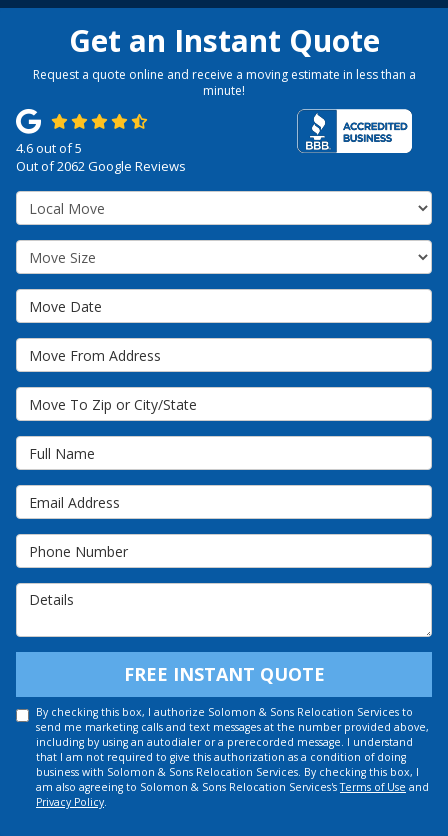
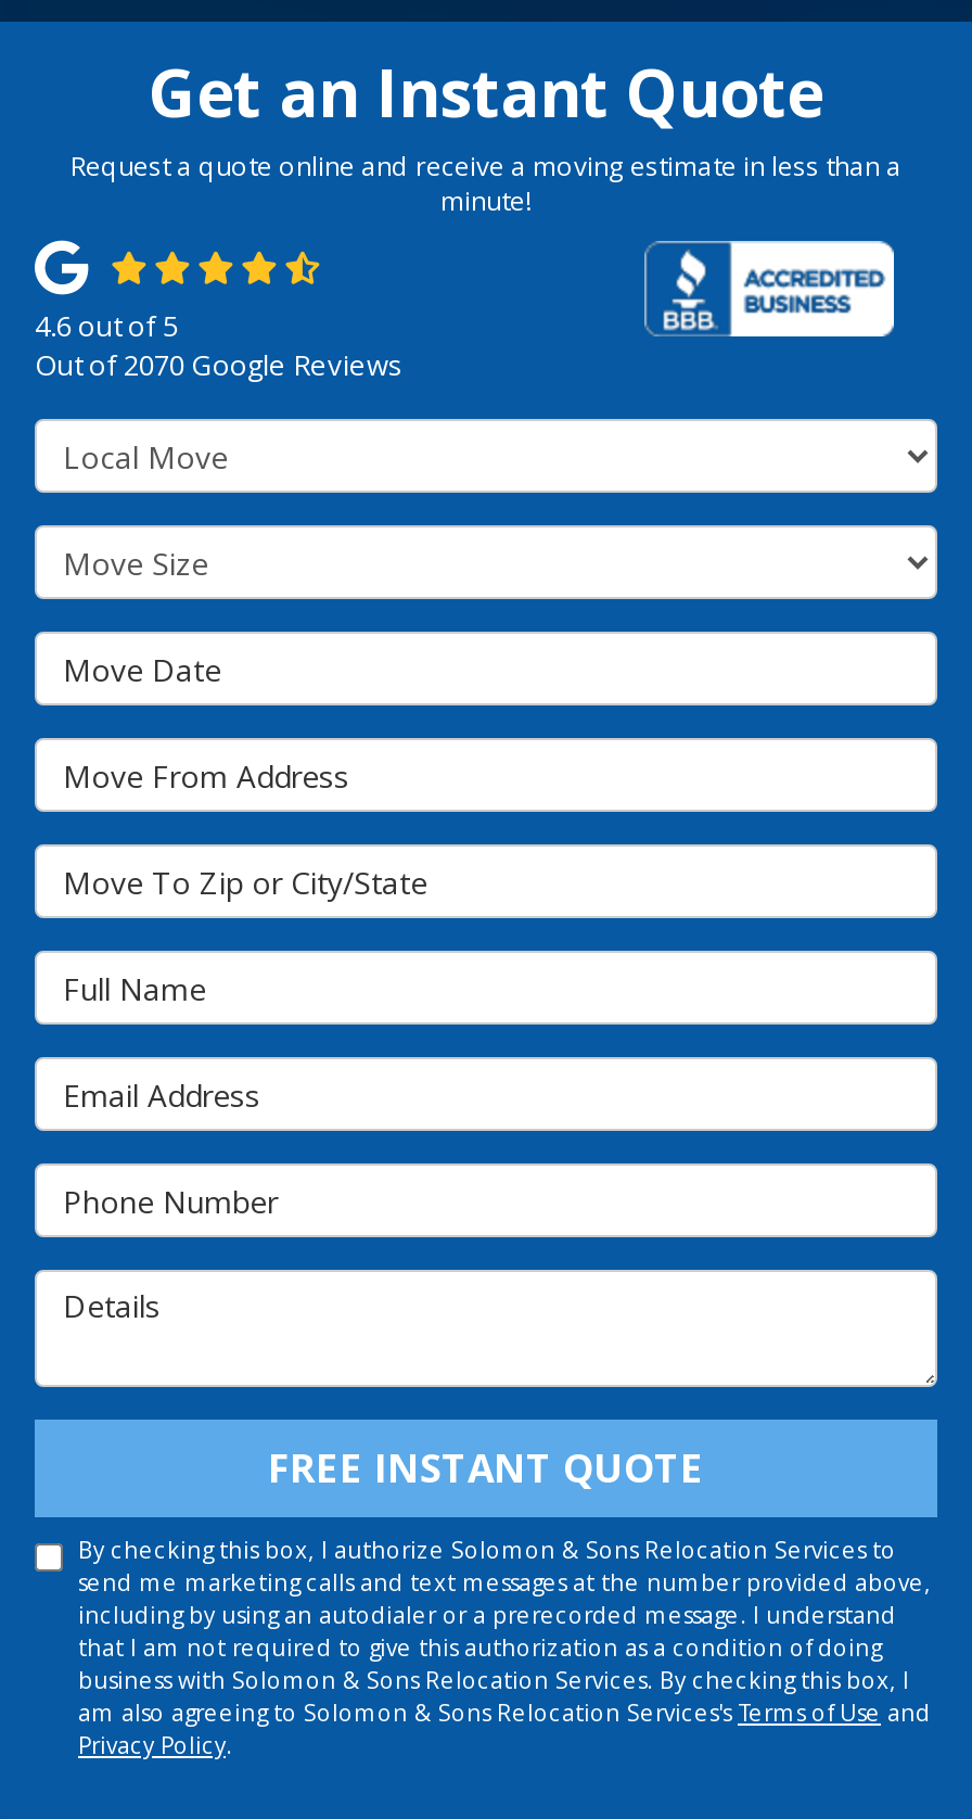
- Out of 2062 Google Reviews
+ Out of 2070 Google Reviews
